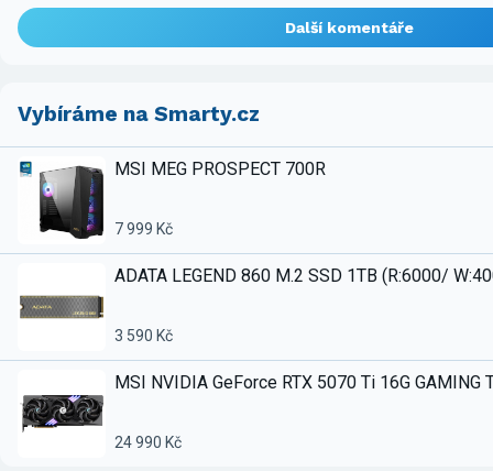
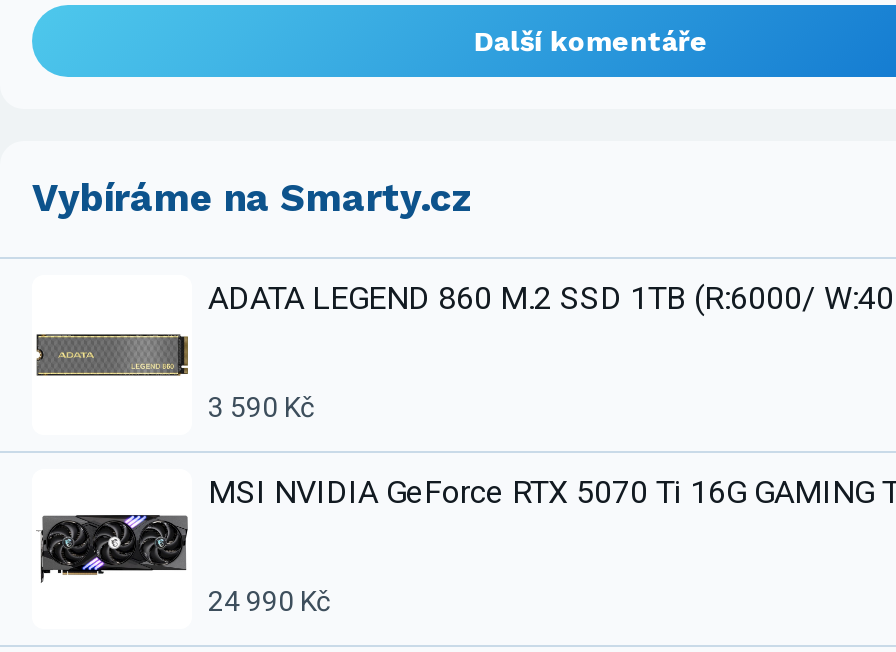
- [image]
- MSI MEG PROSPECT 700R
- 7 999 Kč
